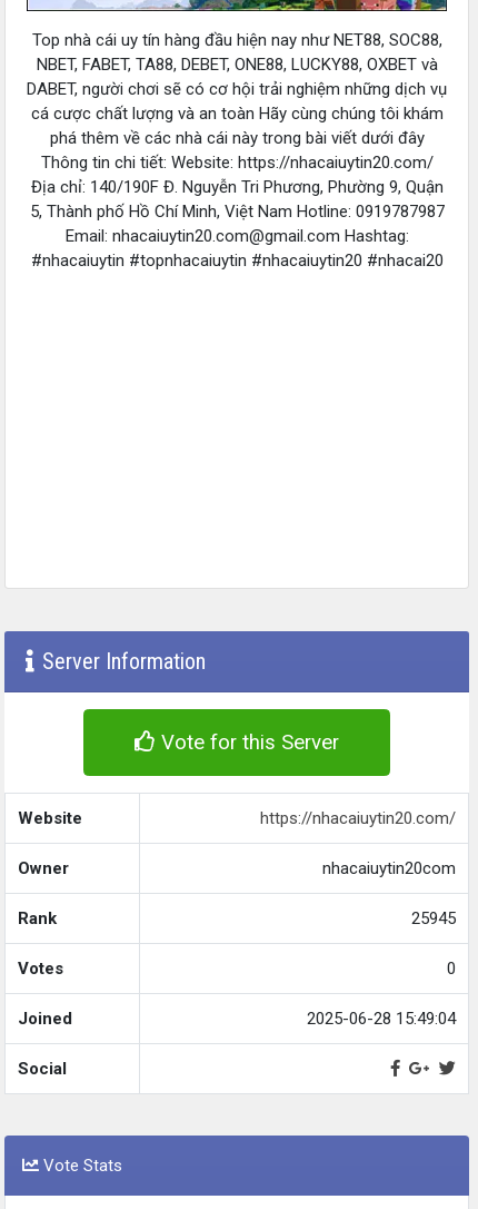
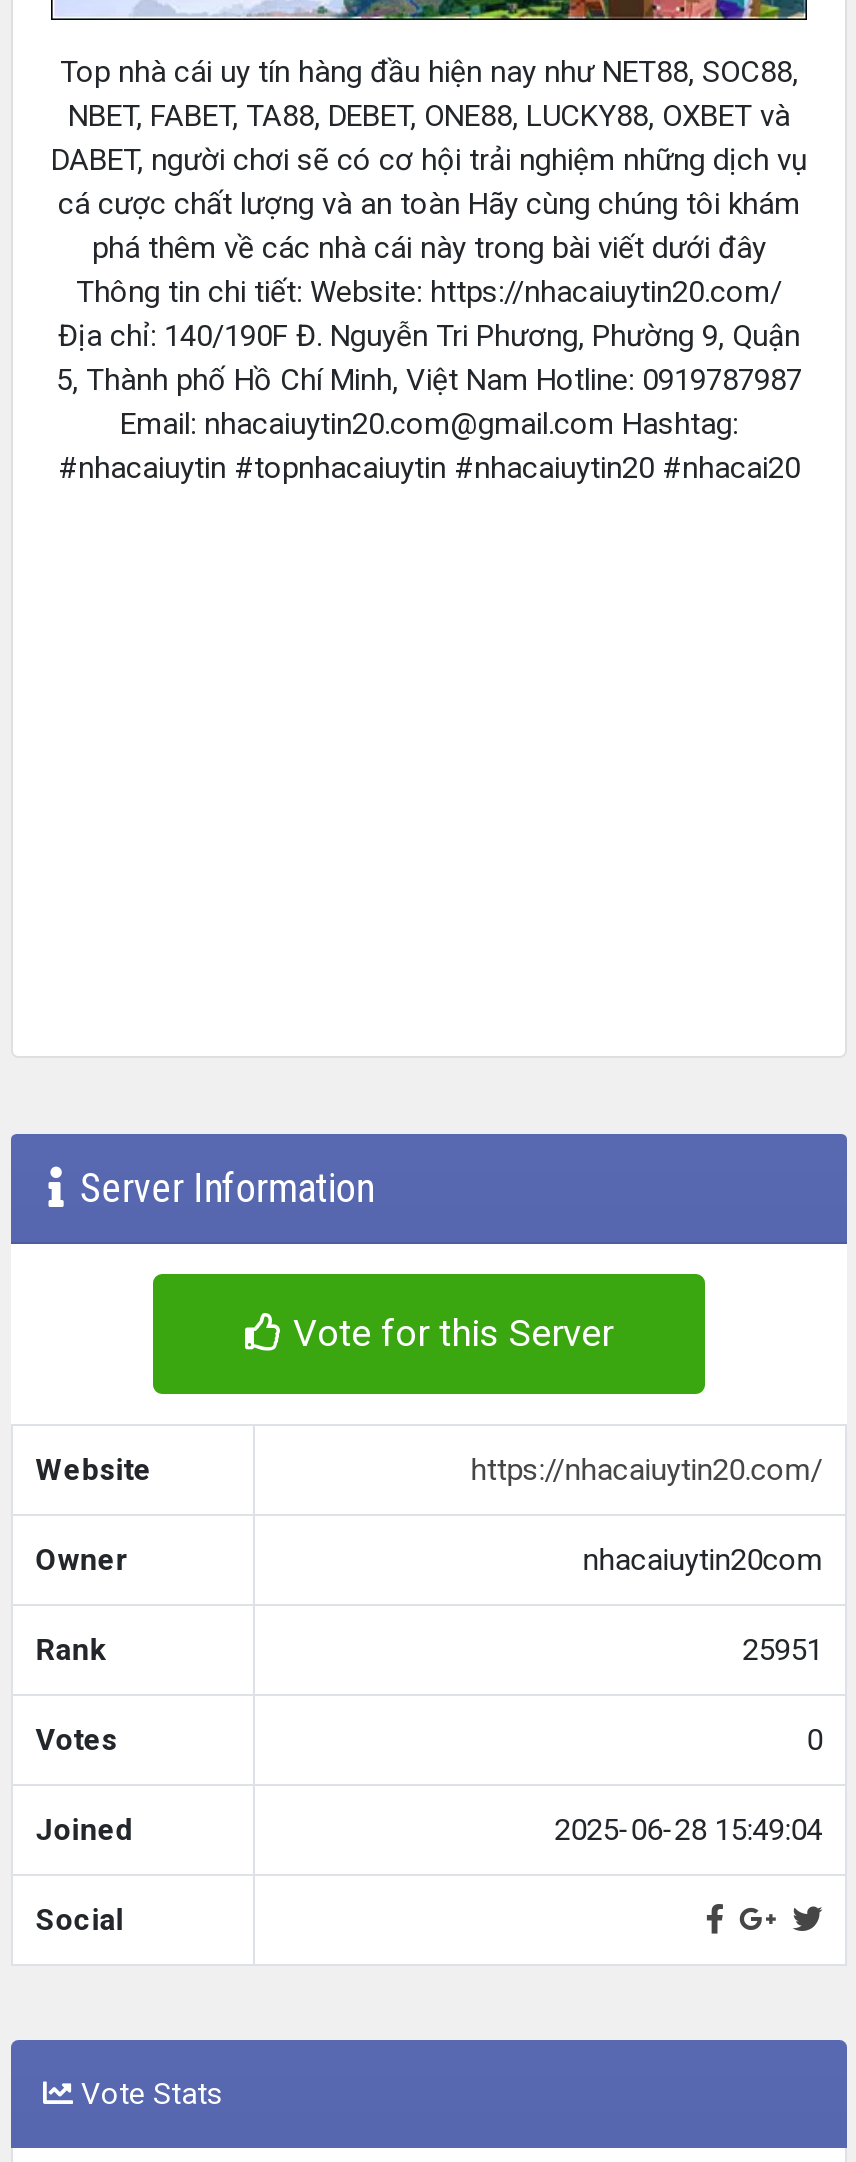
- 25945
+ 25951
